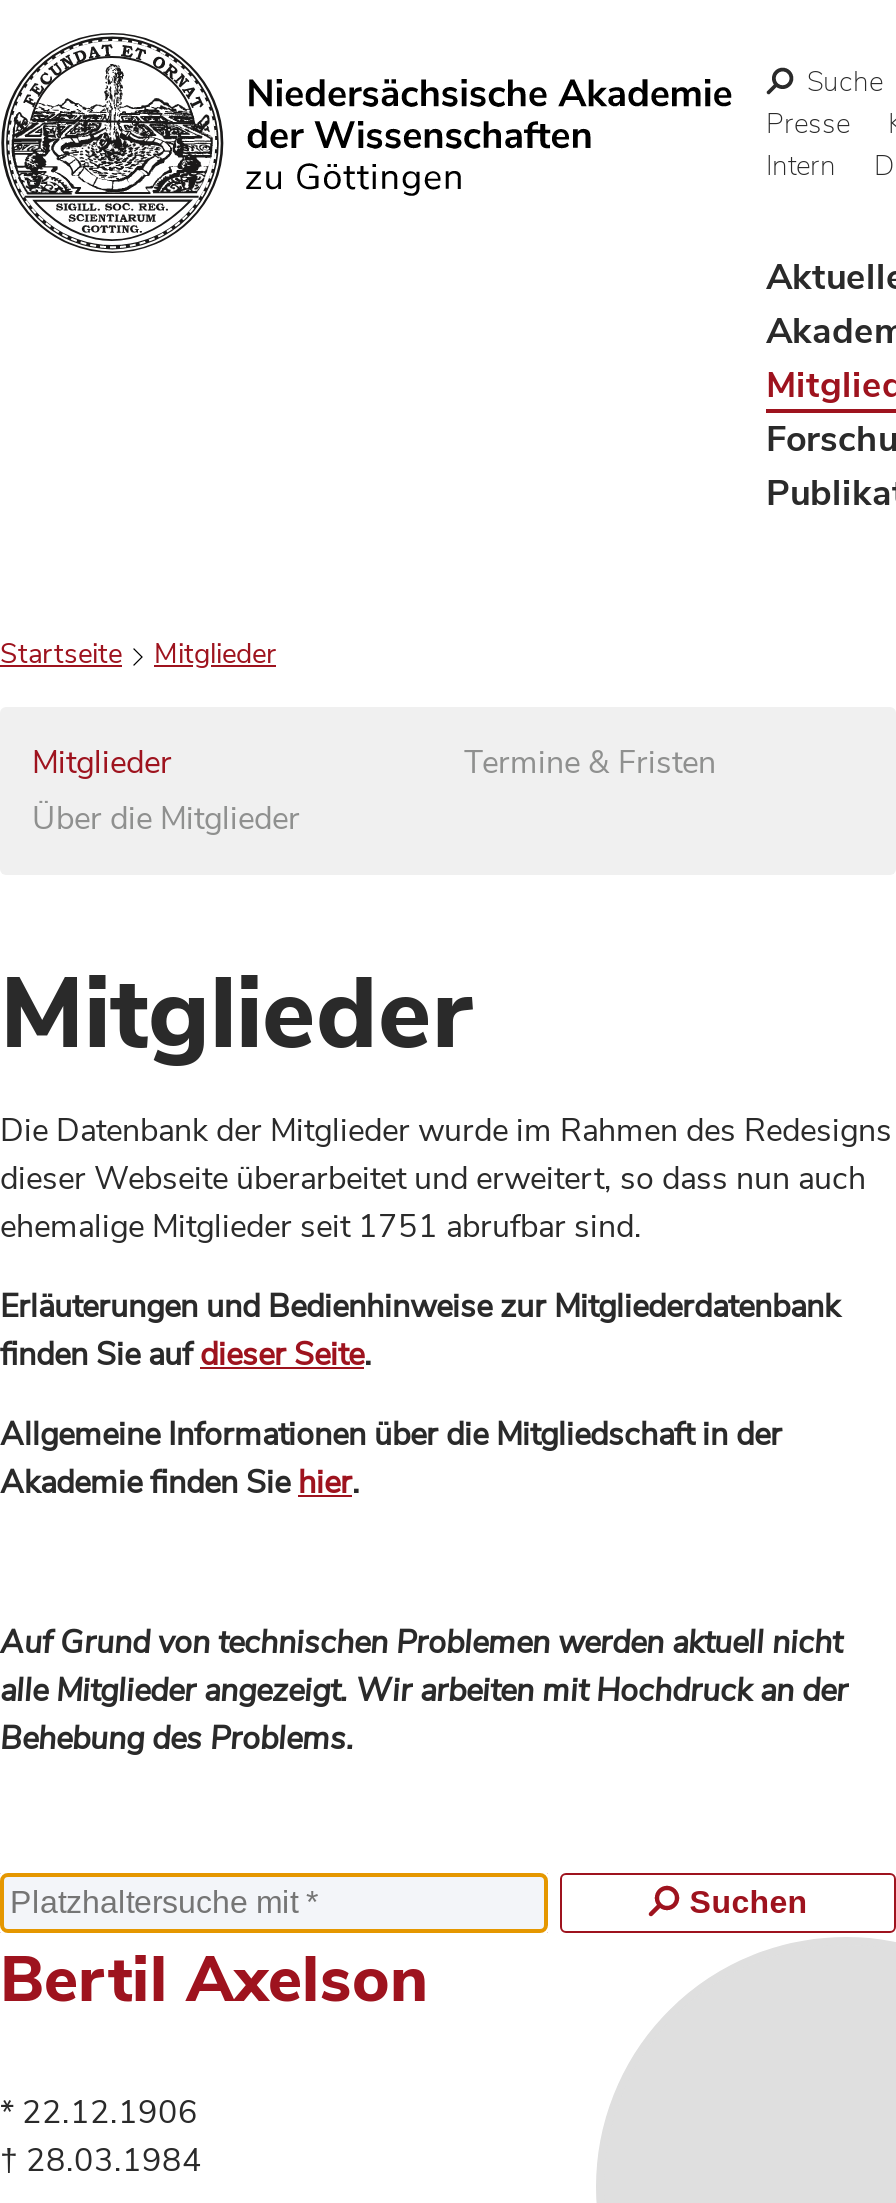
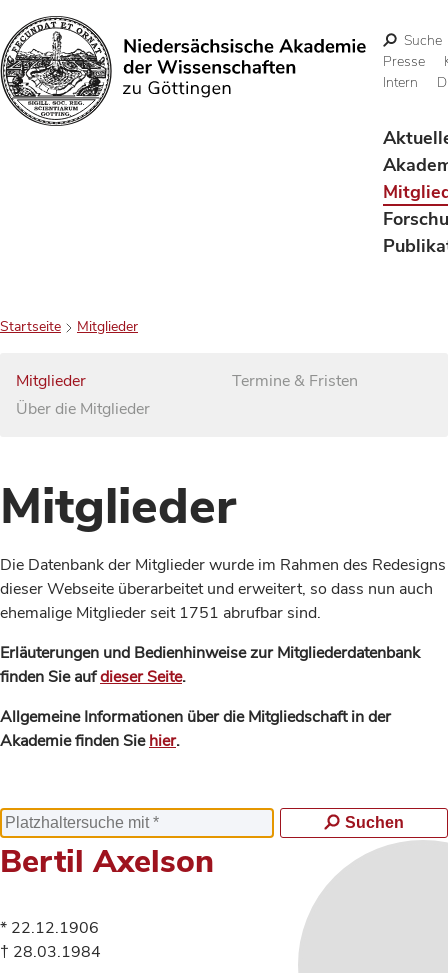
- Auf Grund von technischen Problemen werden aktuell nicht
- alle Mitglieder angezeigt. Wir arbeiten mit Hochdruck an der
- Behebung des Problems.
